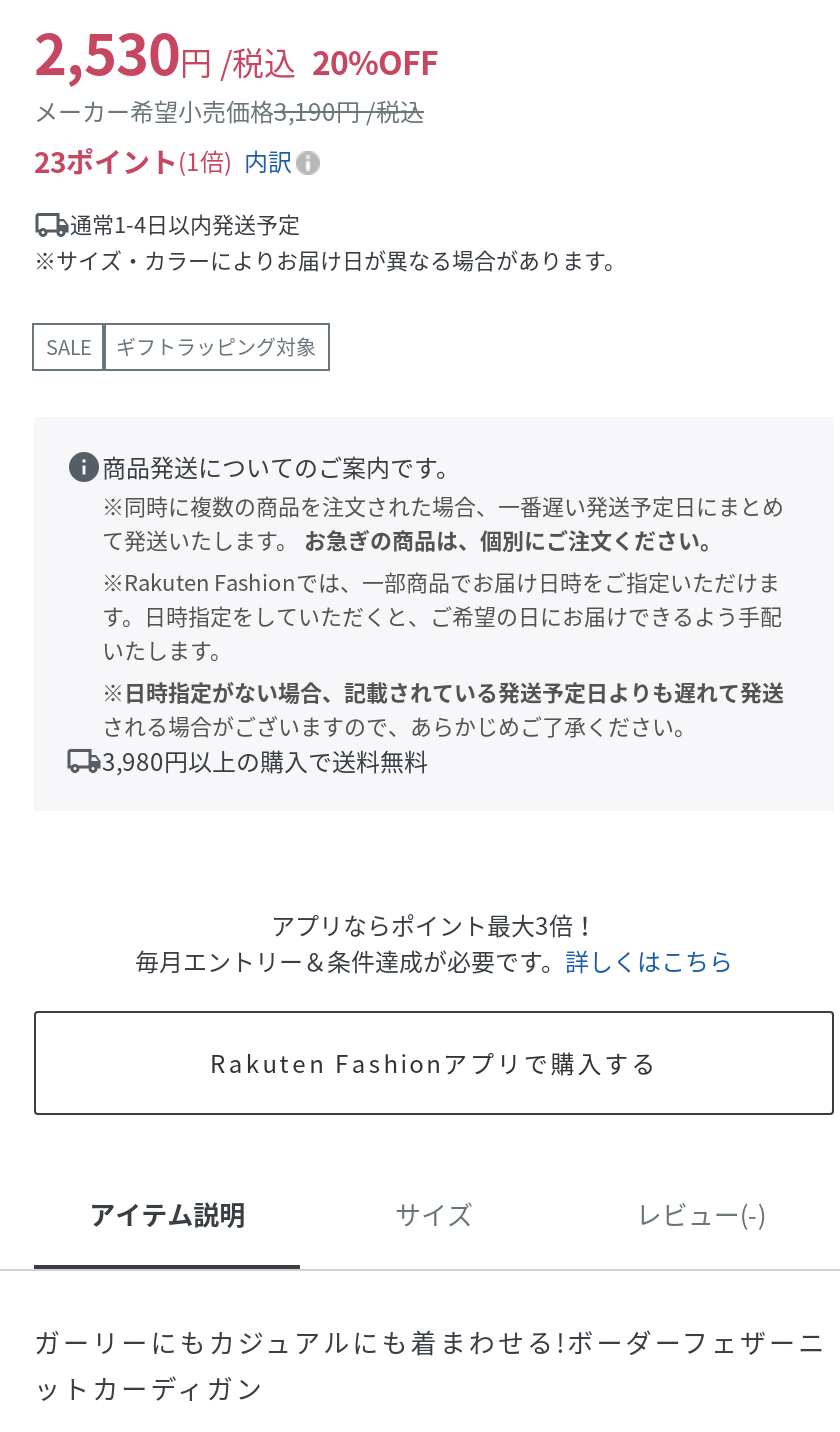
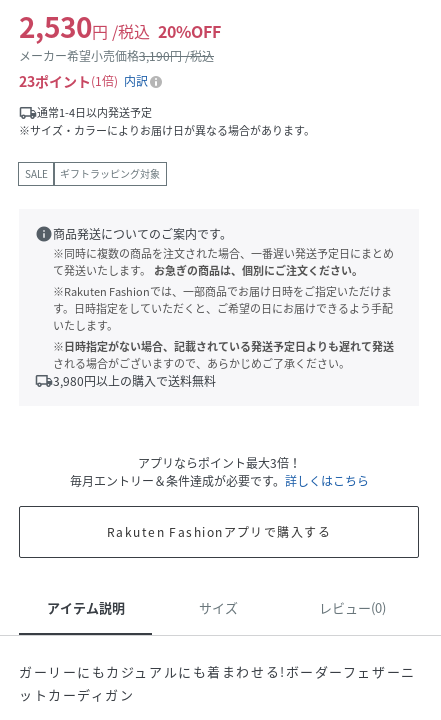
- レビュー(-)
+ レビュー(0)
